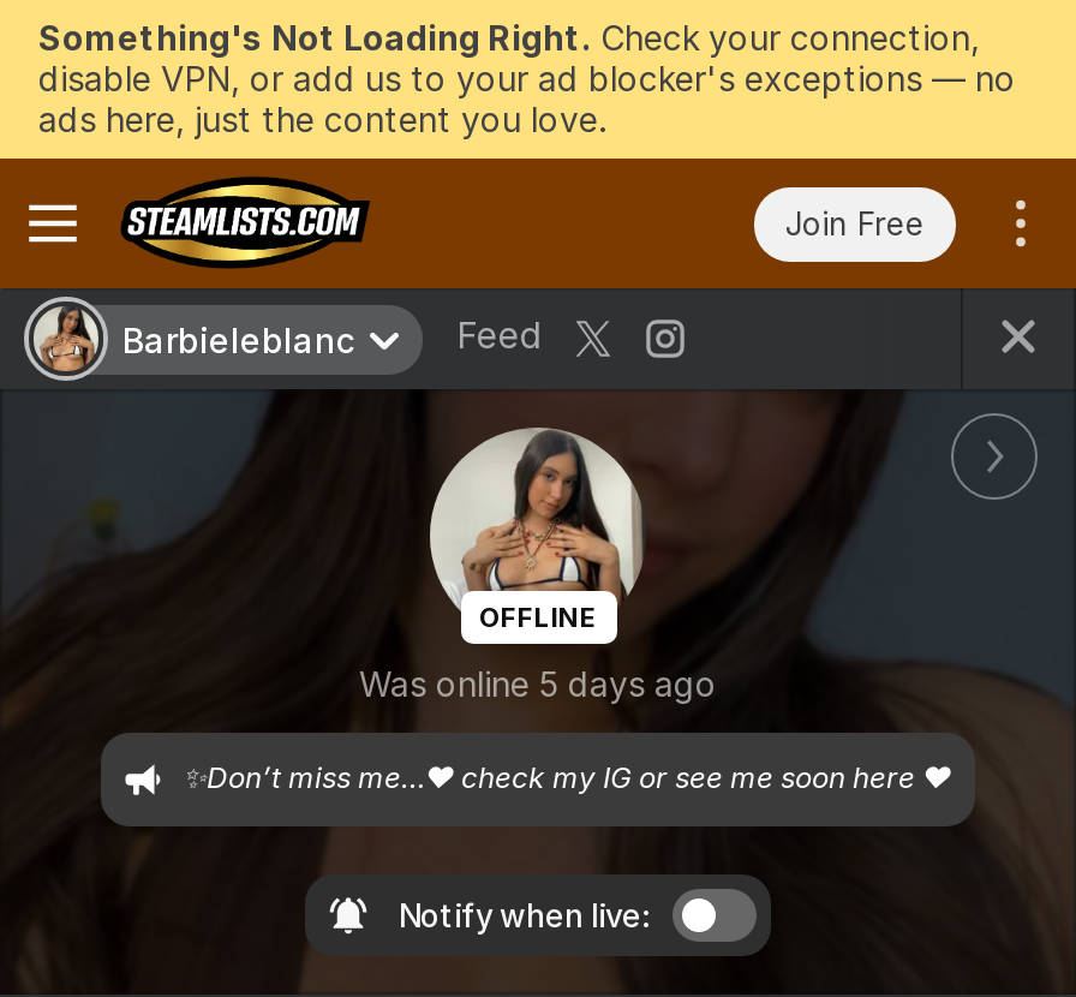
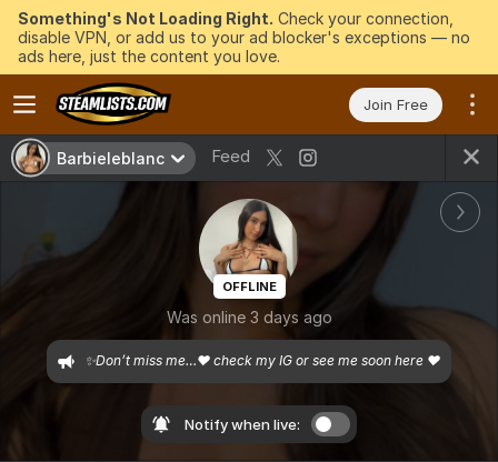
- Was online 5 days ago
+ Was online 3 days ago
